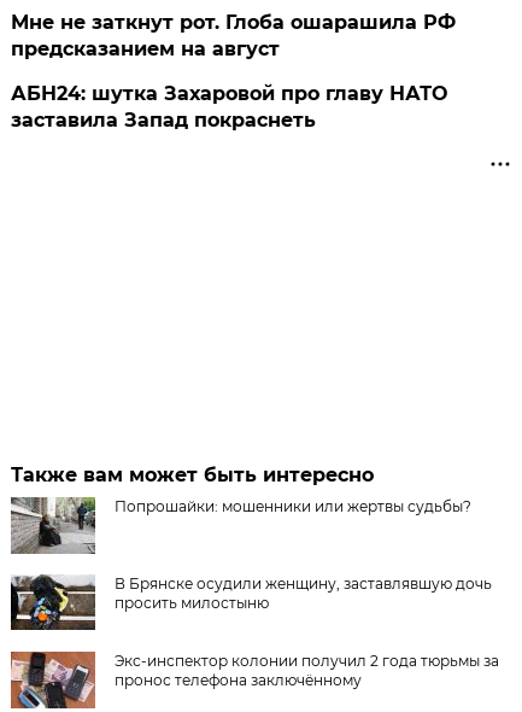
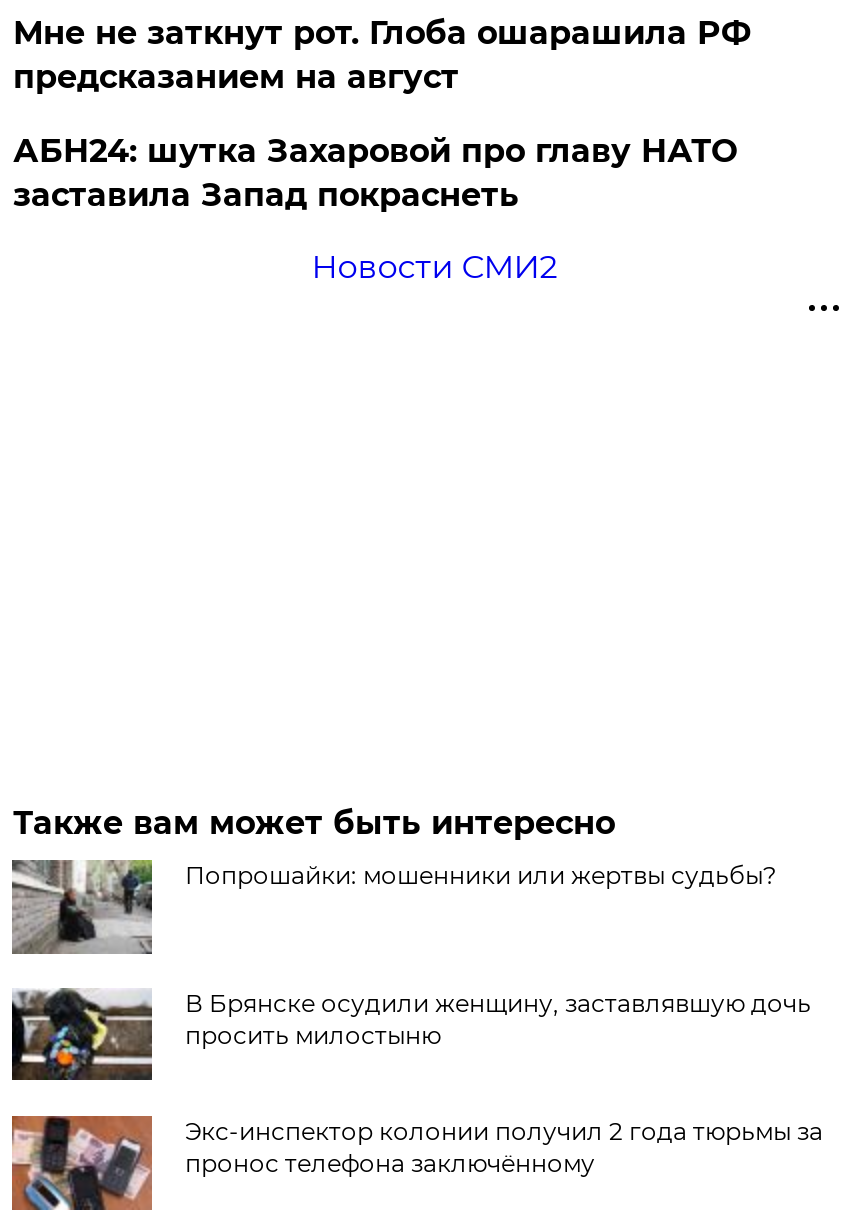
+ Новости СМИ2
